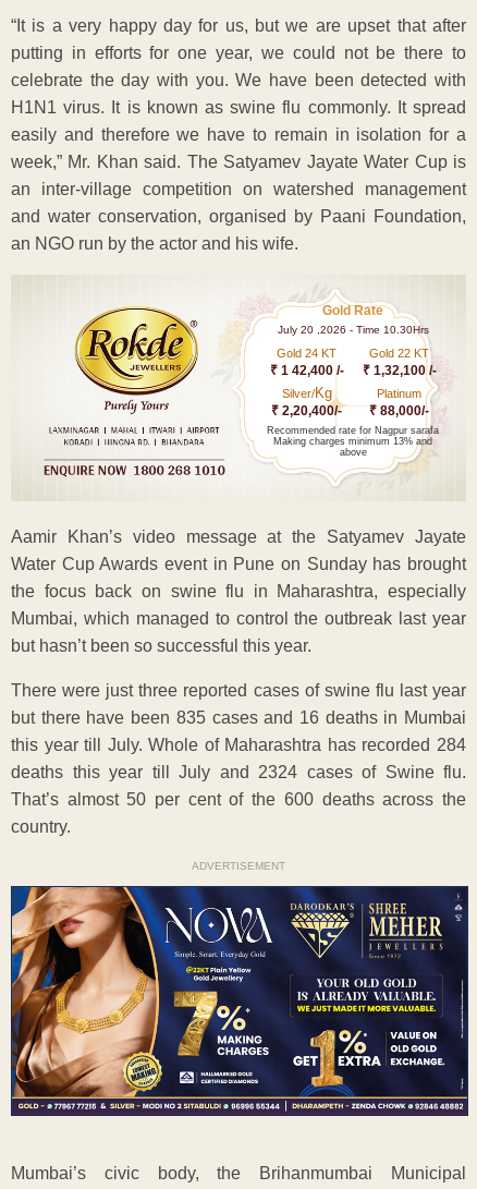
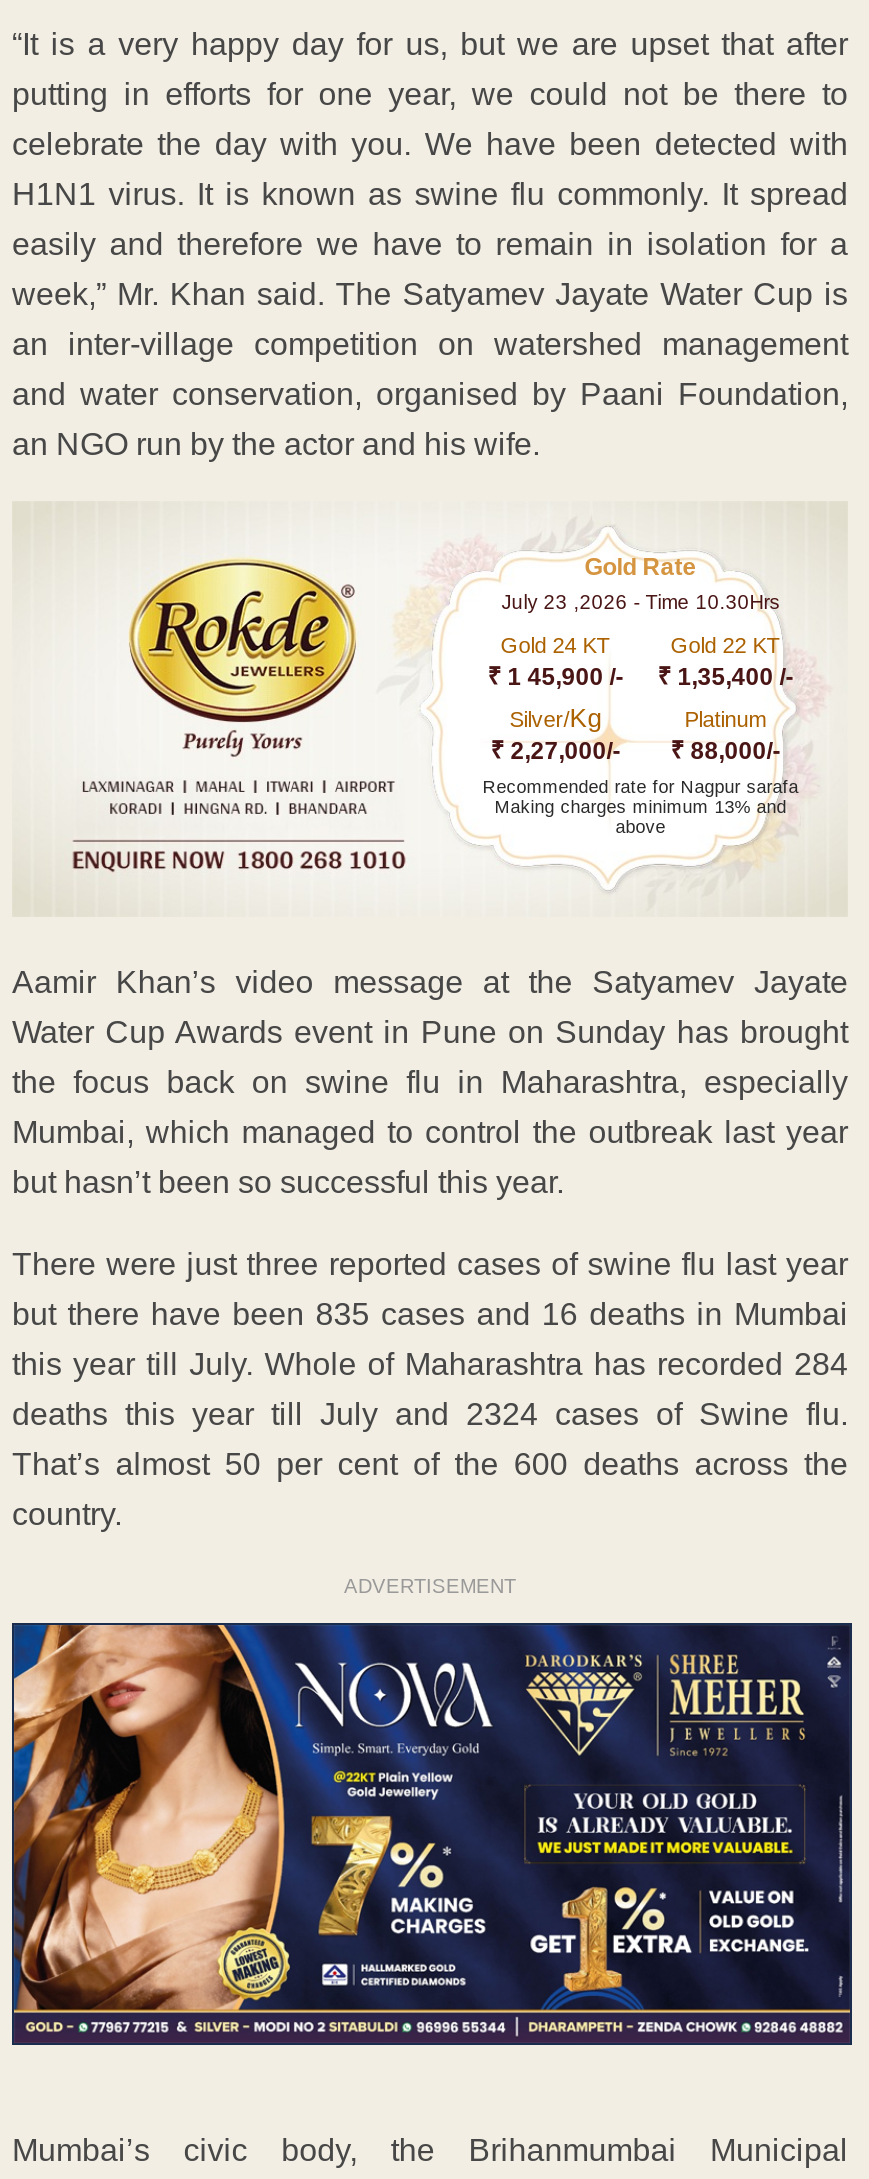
- July 20 ,2026 - Time 10.30Hrs
+ July 23 ,2026 - Time 10.30Hrs

- ₹ 1 42,400 /-
+ ₹ 1 45,900 /-

- ₹ 1,32,100 /-
+ ₹ 1,35,400 /-

- ₹ 2,20,400/- ₹ 88,000/-
+ ₹ 2,27,000/- ₹ 88,000/-
